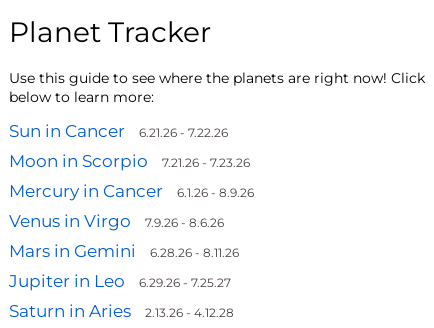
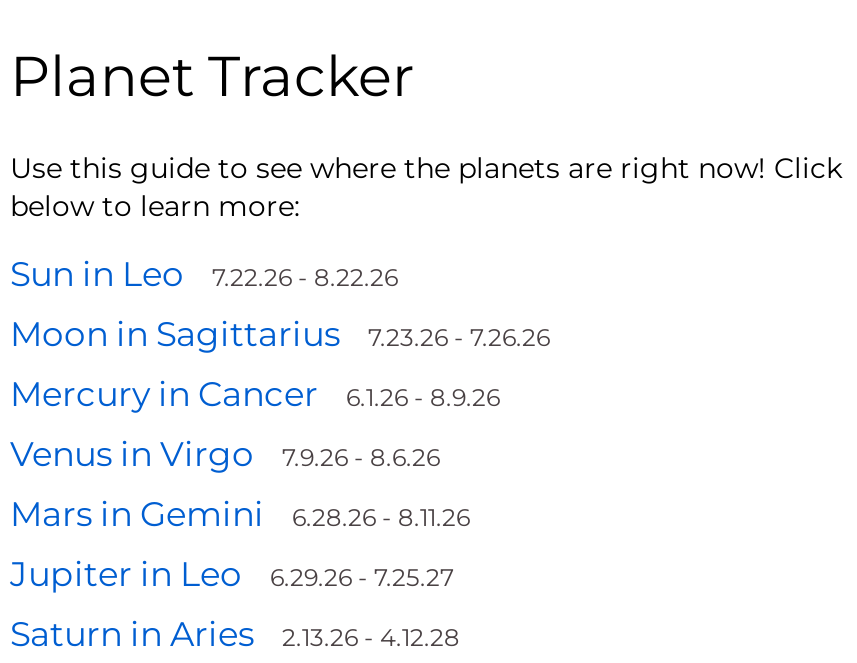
- Sun in Cancer
+ Sun in Leo

- 6.21.26 - 7.22.26
+ 7.22.26 - 8.22.26

- Moon in Scorpio
+ Moon in Sagittarius

- 7.21.26 - 7.23.26
+ 7.23.26 - 7.26.26
